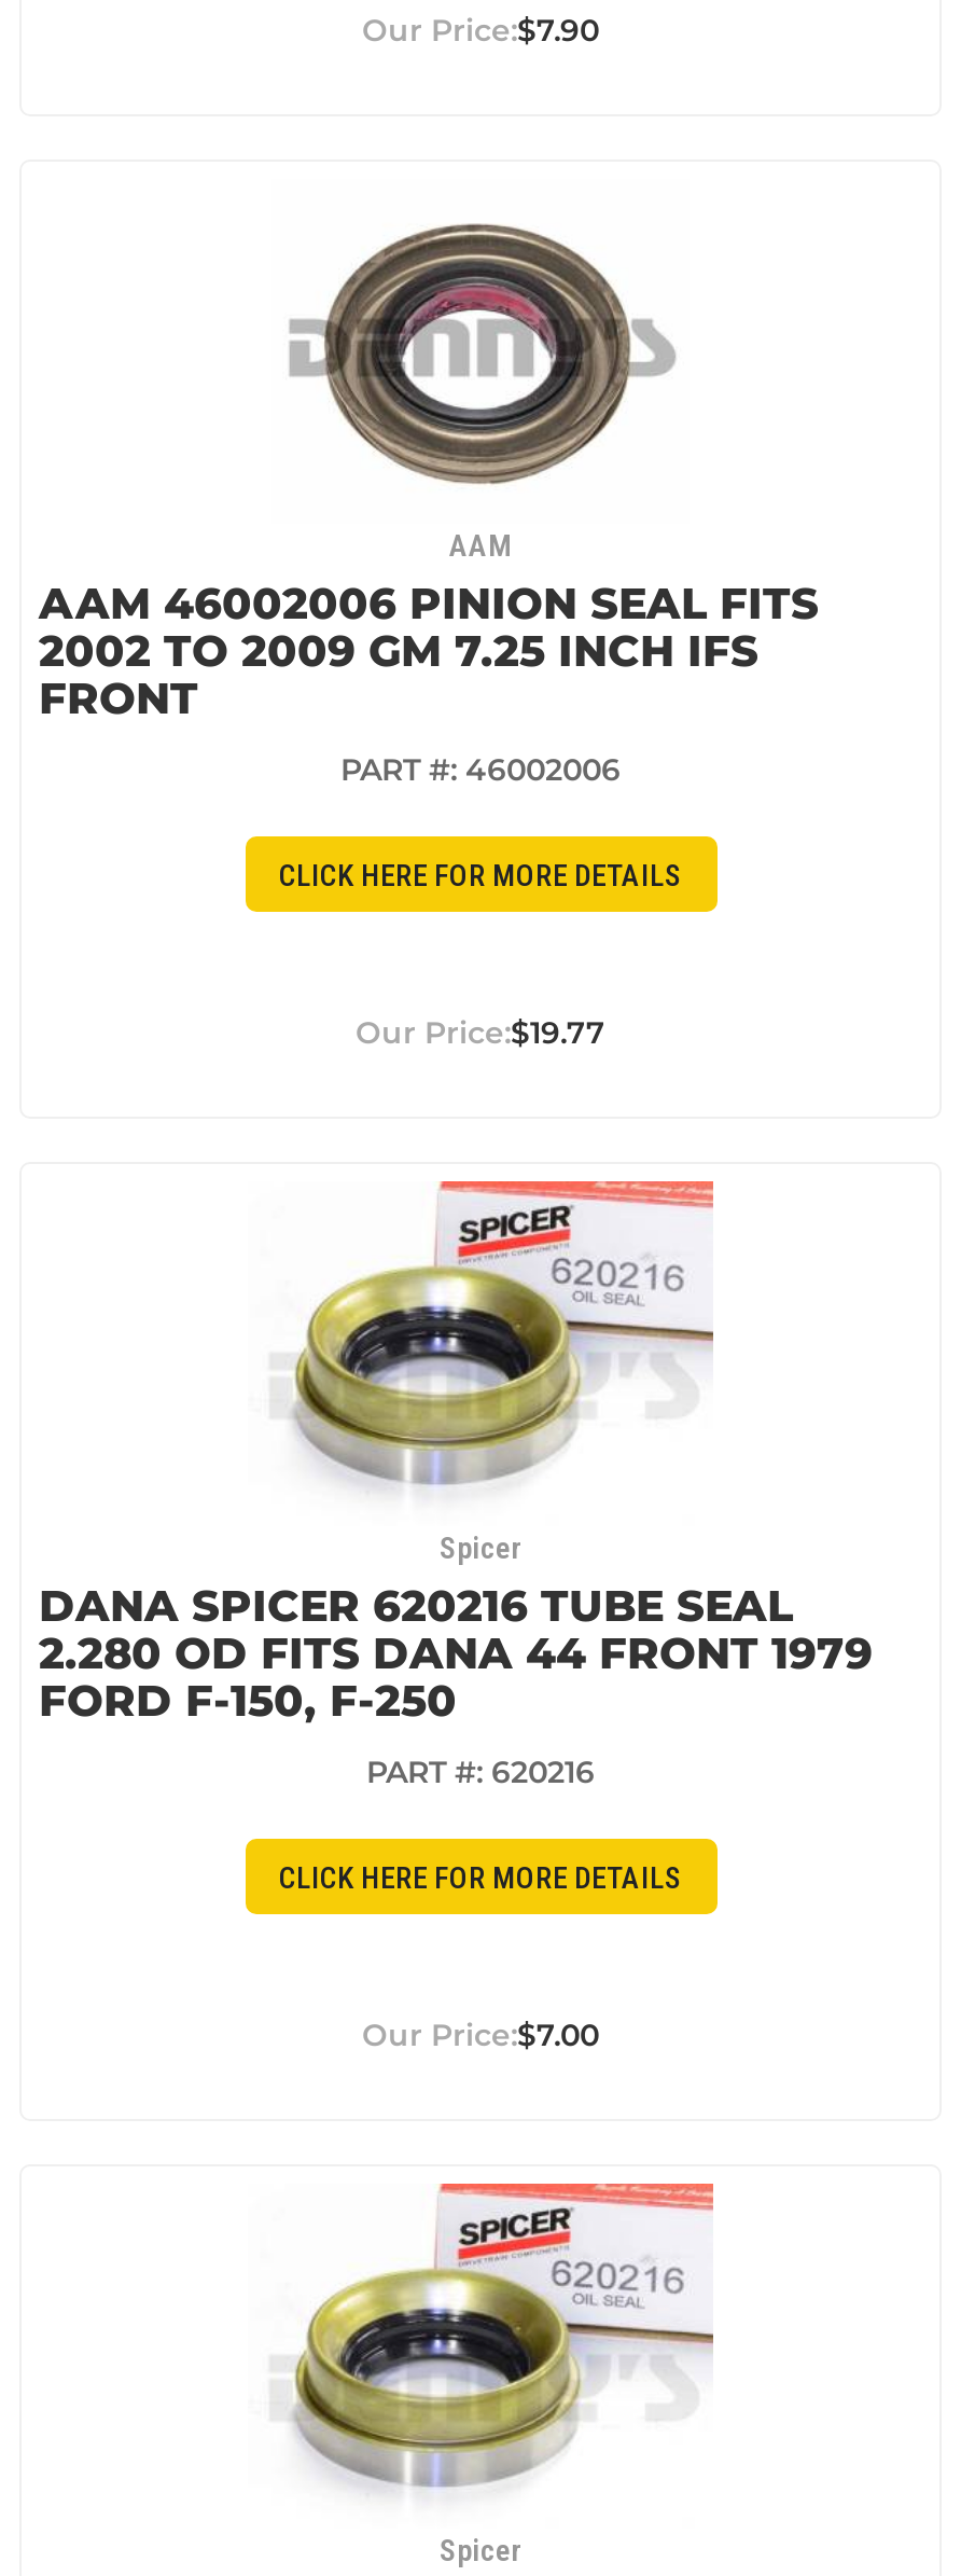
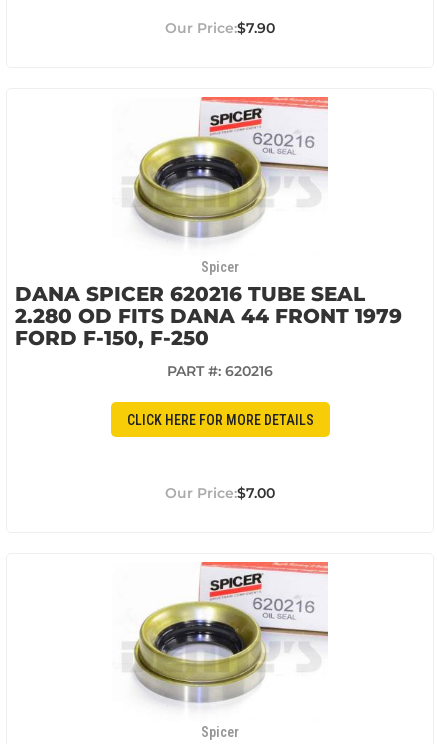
- [image]
- AAM
- AAM 46002006 PINION SEAL FITS
- 2002 TO 2009 GM 7.25 INCH IFS
- FRONT
- PART #: 46002006
- CLICK HERE FOR MORE DETAILS

- $19.77
